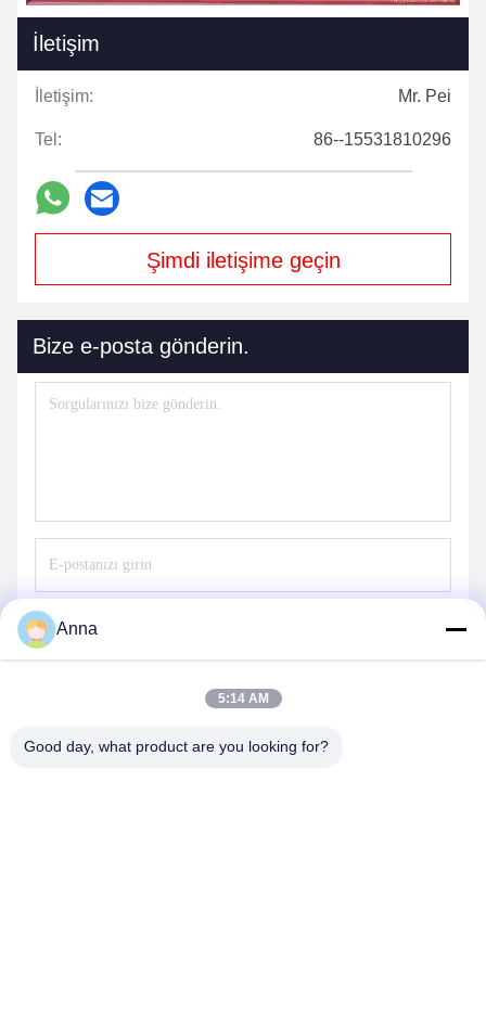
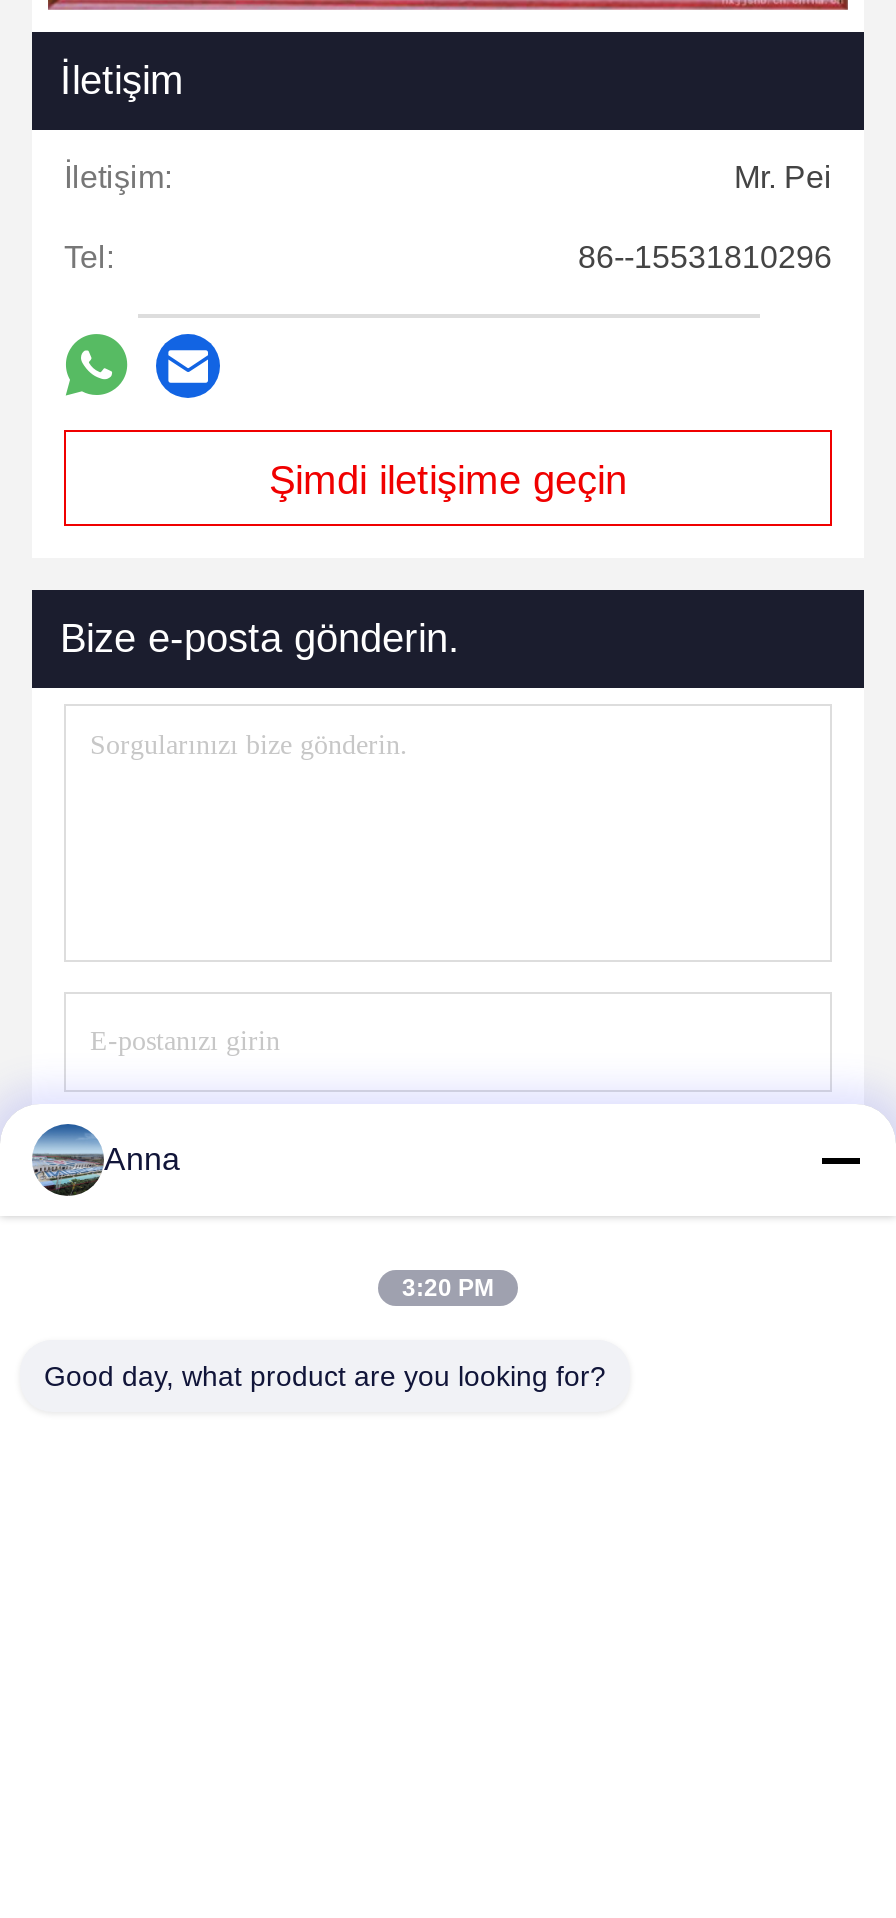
- [image]
+ [image]

- 5:14 AM
+ 3:20 PM
